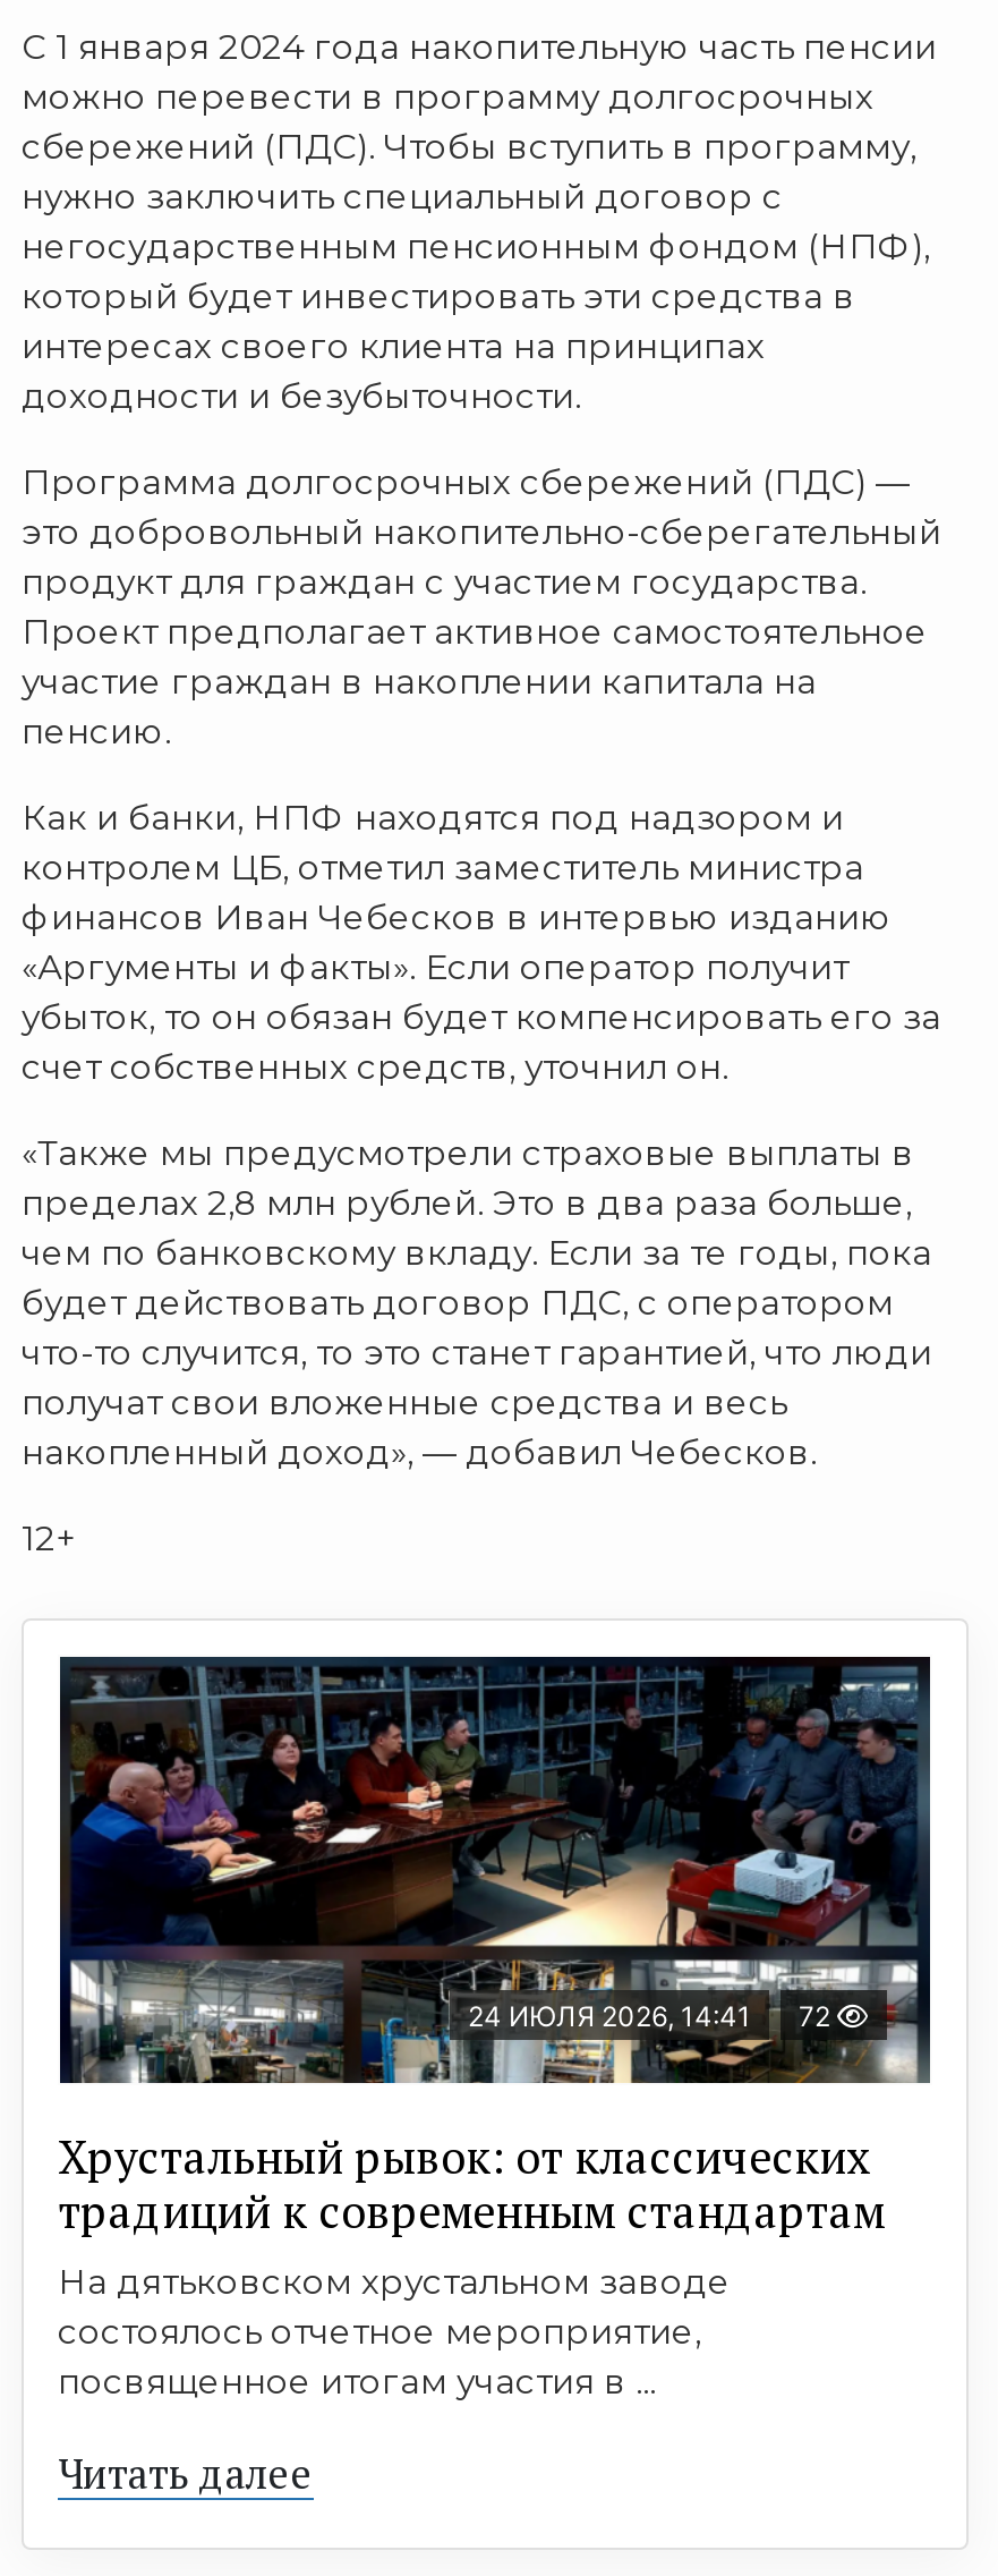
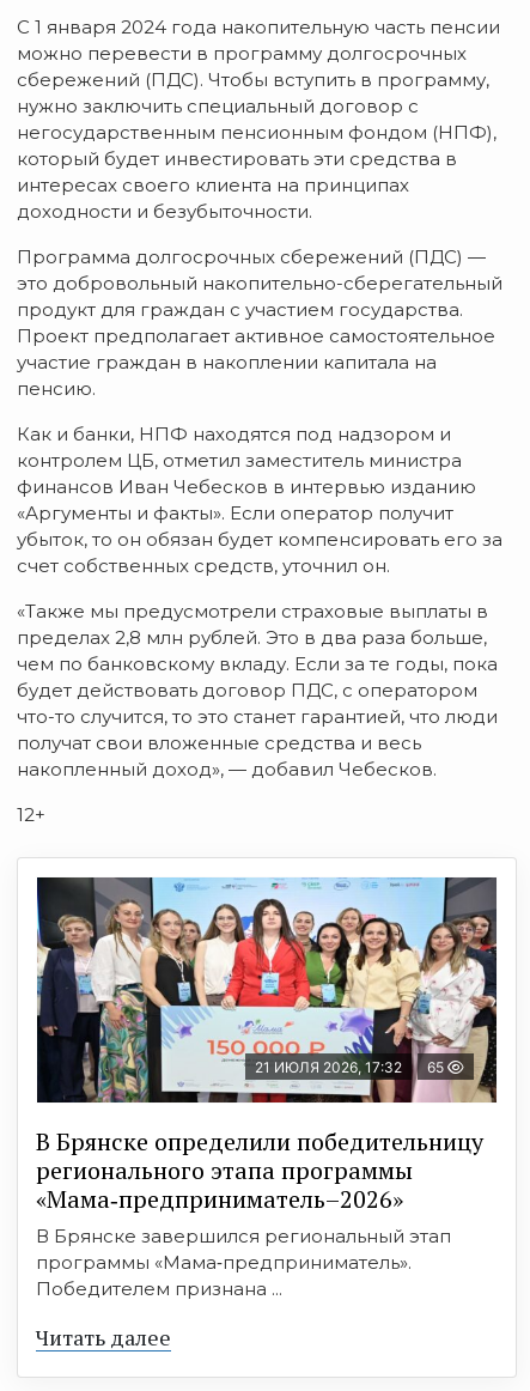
- [image]
- 24 ИЮЛЯ 2026, 14:41
- 72
+ [image]
+ 21 ИЮЛЯ 2026, 17:32
+ 65

- Хрустальный рывок: от классических
- традиций к современным стандартам
- На дятьковском хрустальном заводе
- состоялось отчетное мероприятие,
- посвященное итогам участия в ...
+ В Брянске определили победительницу
+ регионального этапа программы
+ «Мама‑предприниматель–2026»
+ В Брянске завершился региональный этап
+ программы «Мама‑предприниматель».
+ Победителем признана ...
